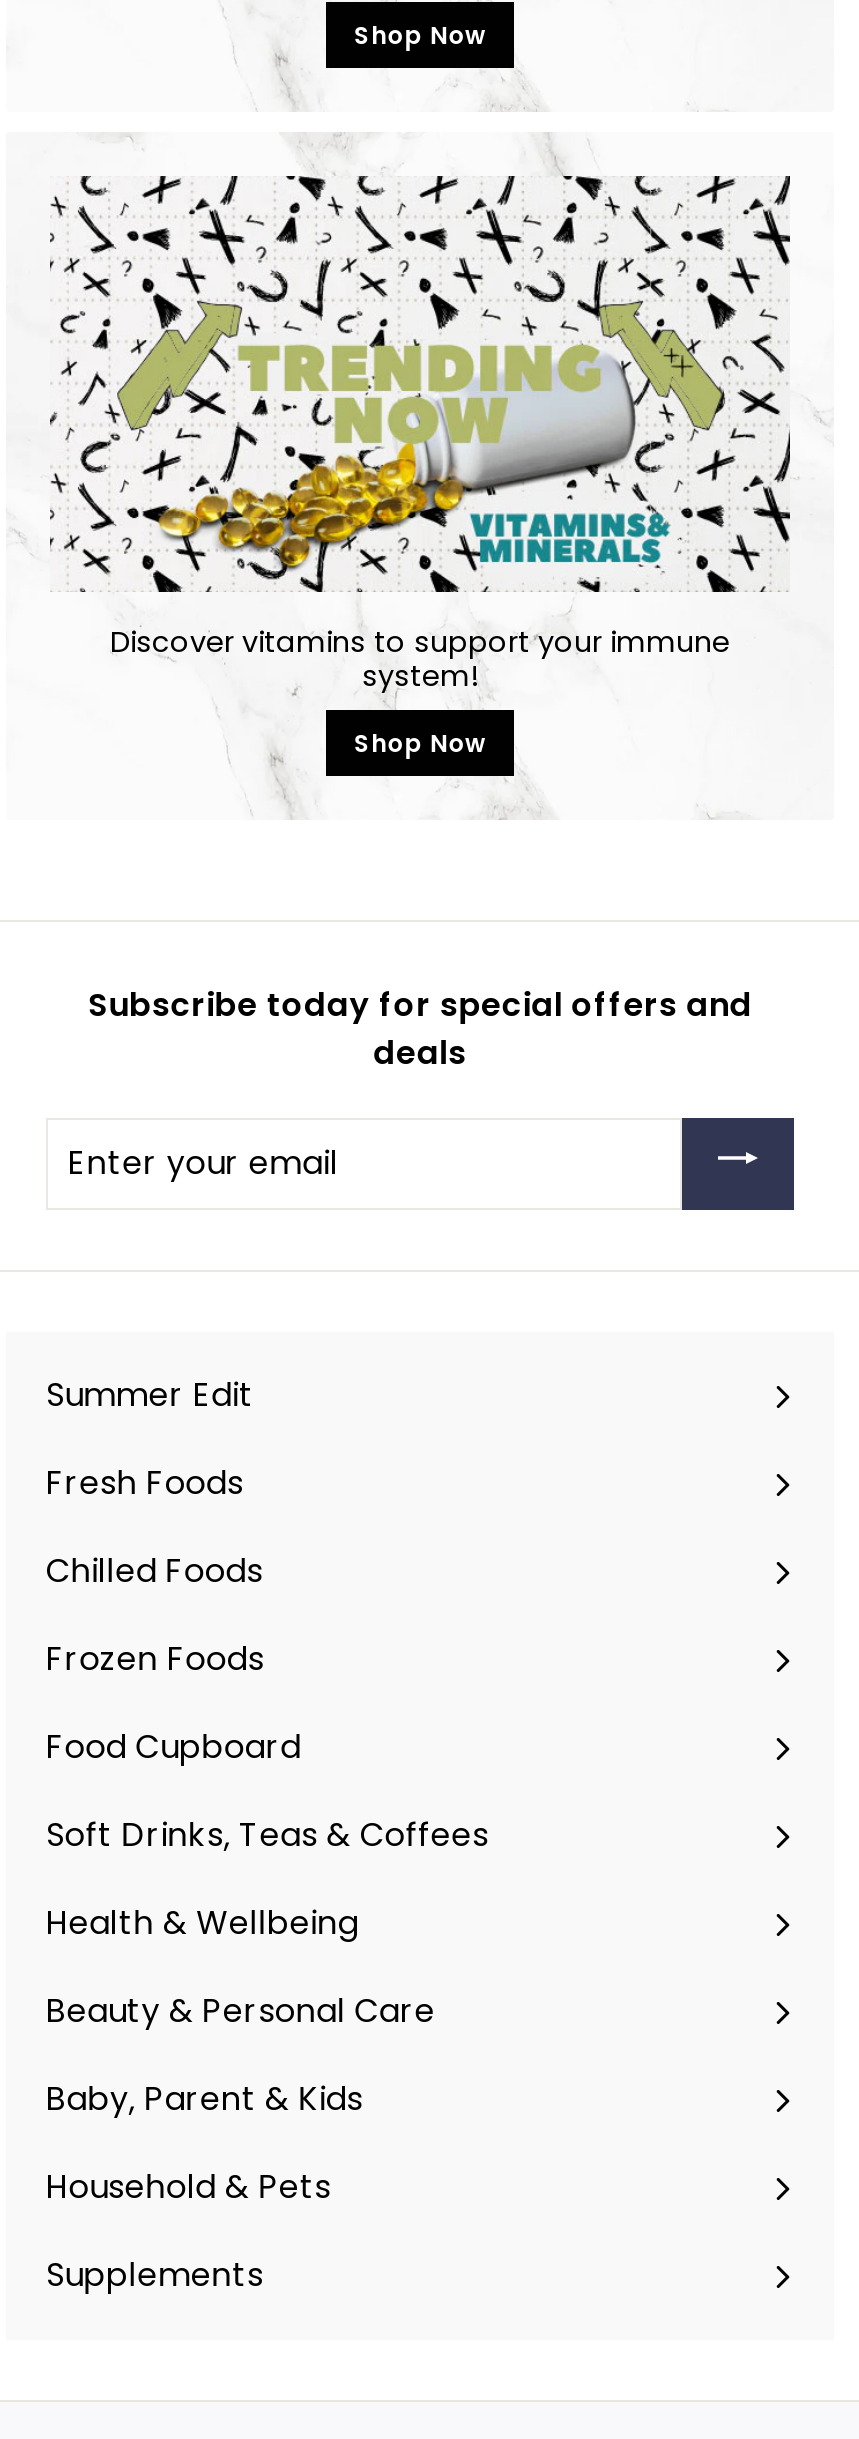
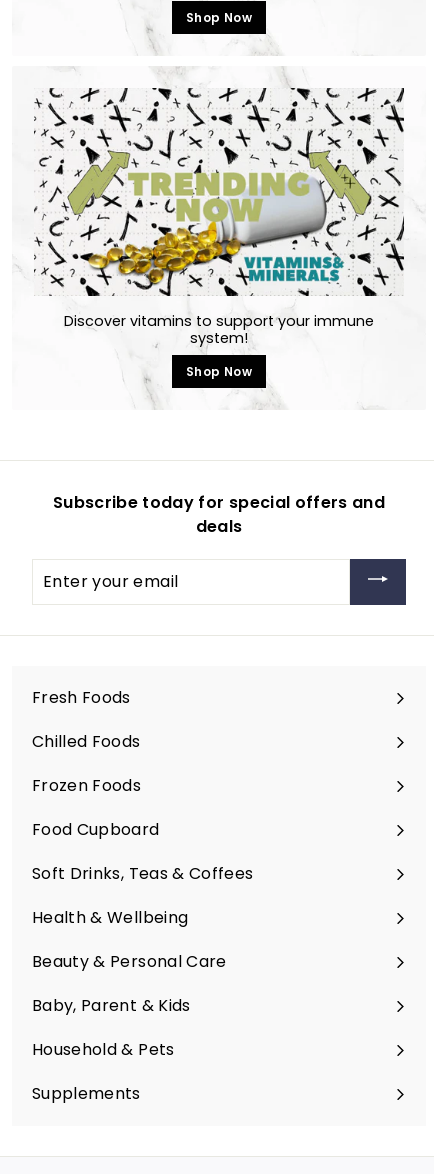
- Summer Edit
